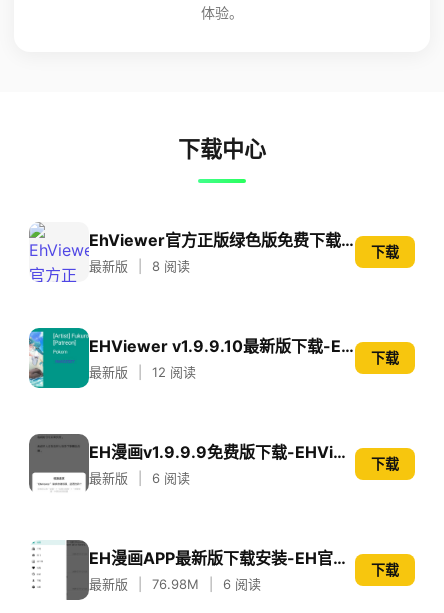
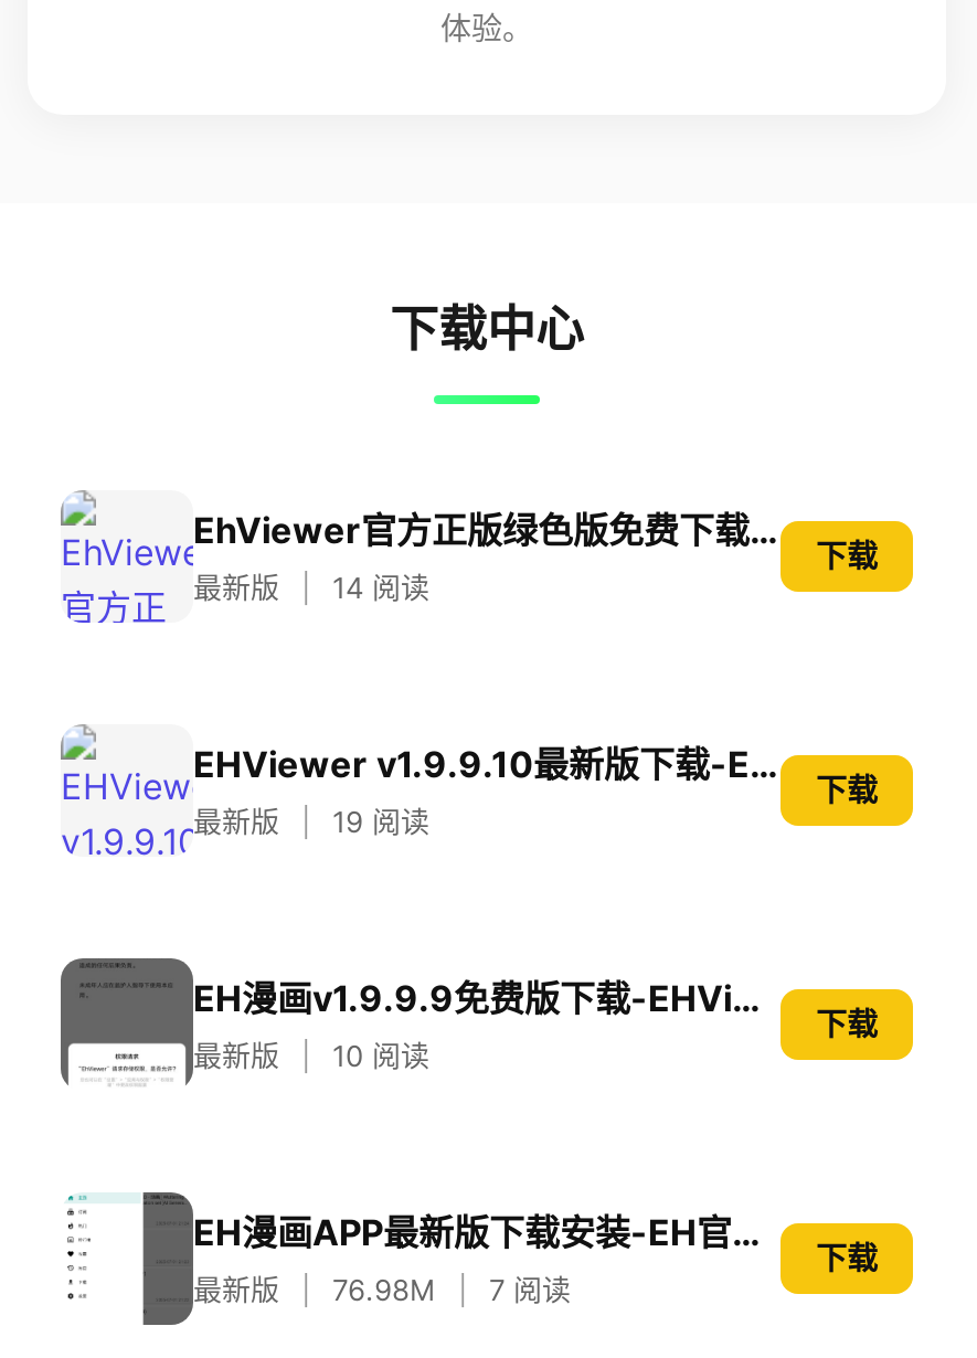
- 8 阅读
+ 14 阅读

- [image]
+ [image]

- 12 阅读
+ 19 阅读

- 6 阅读
+ 10 阅读

- 6 阅读
+ 7 阅读
